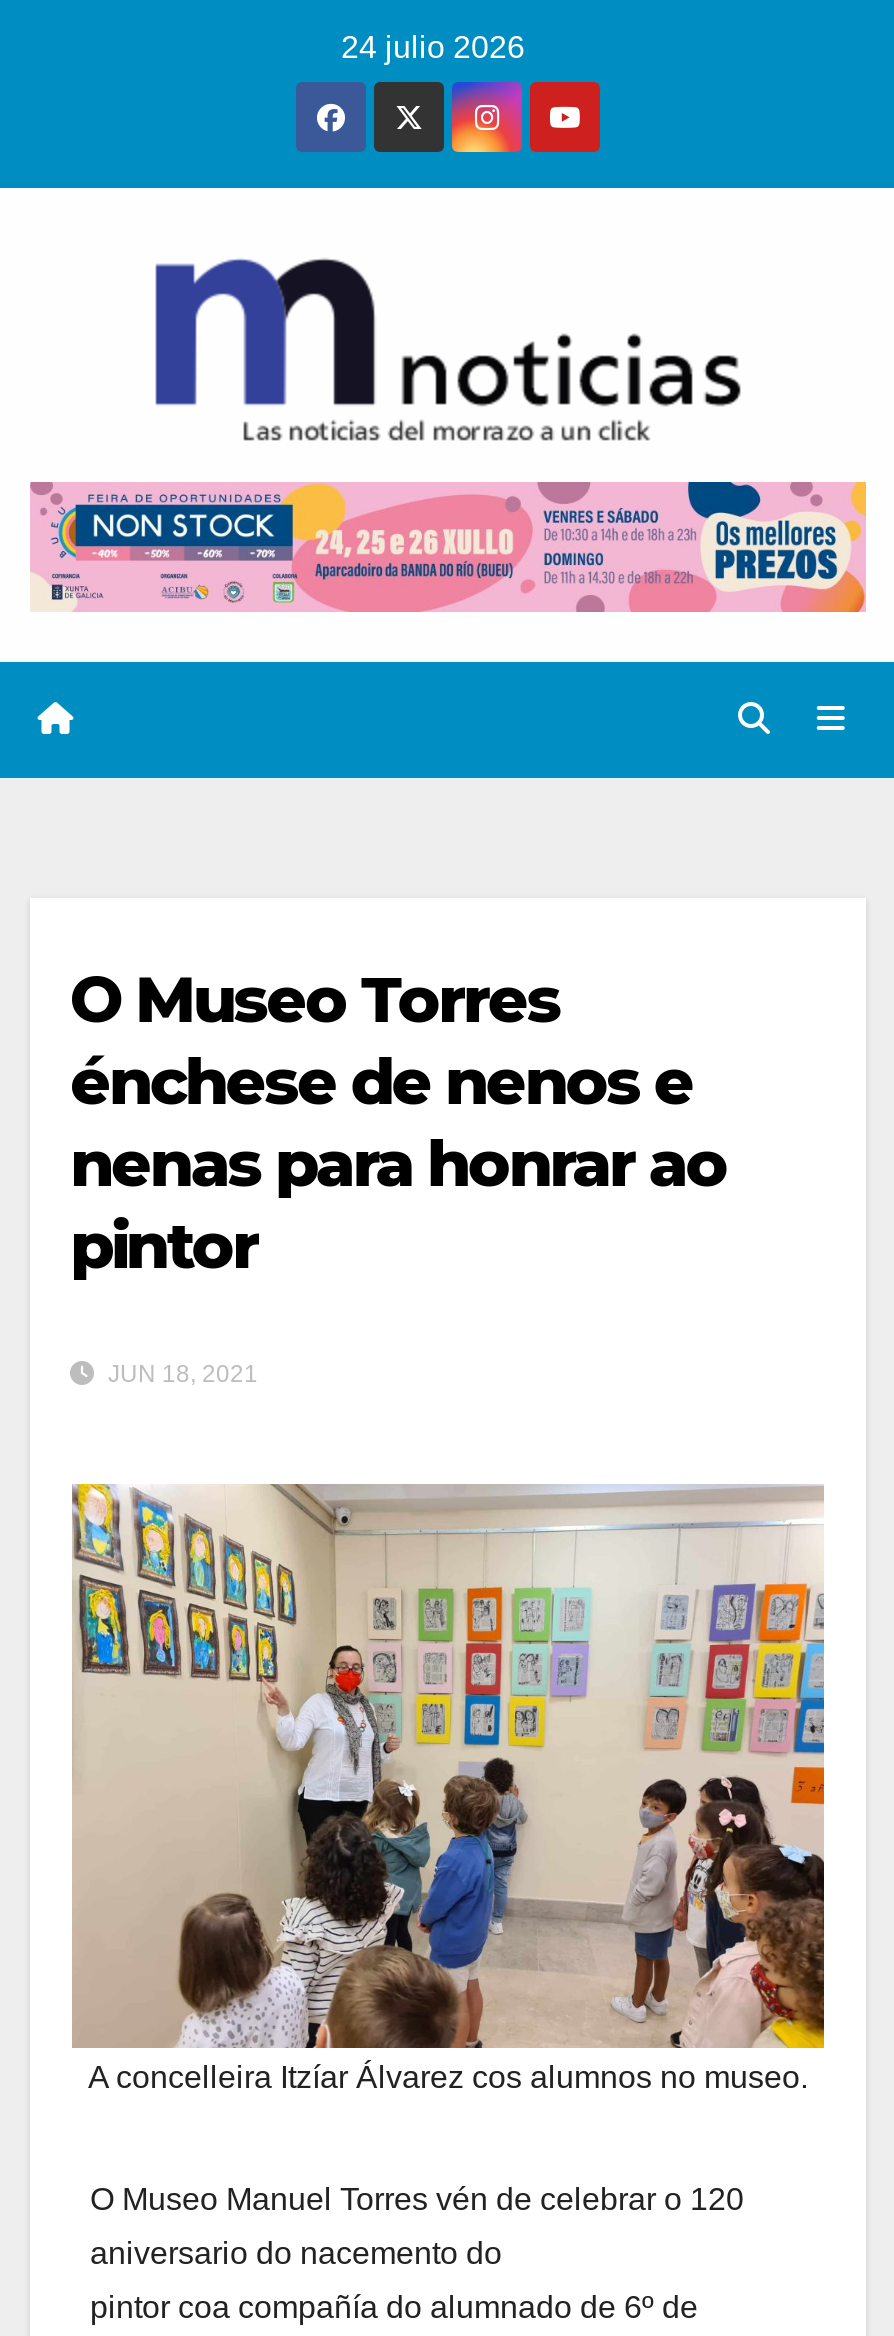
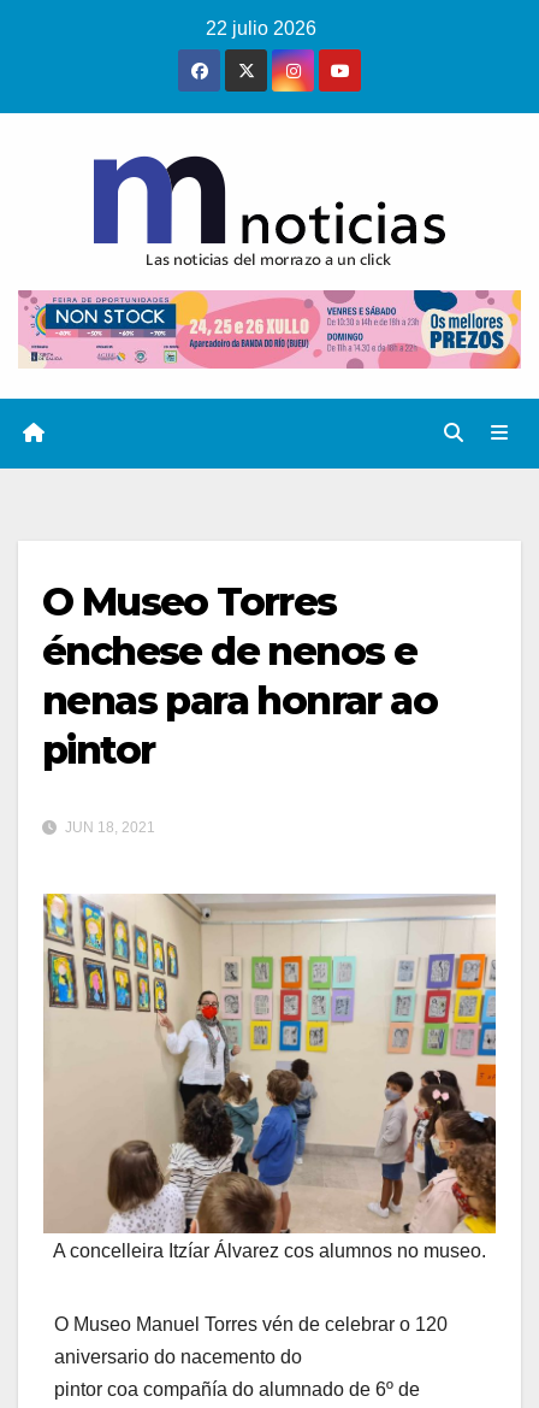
- 24 julio 2026
+ 22 julio 2026
